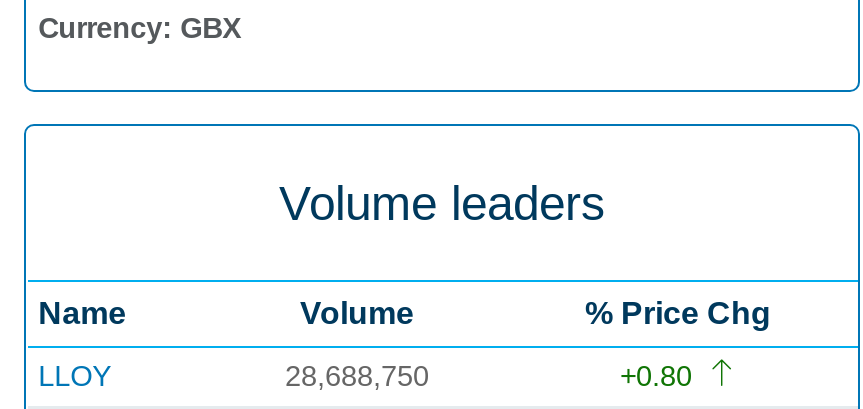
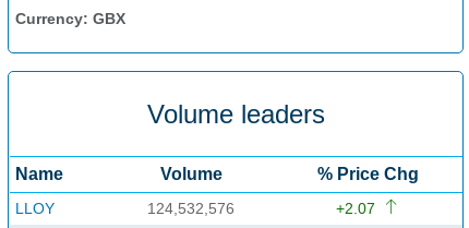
- 28,688,750
+ 124,532,576

- +0.80
+ +2.07
